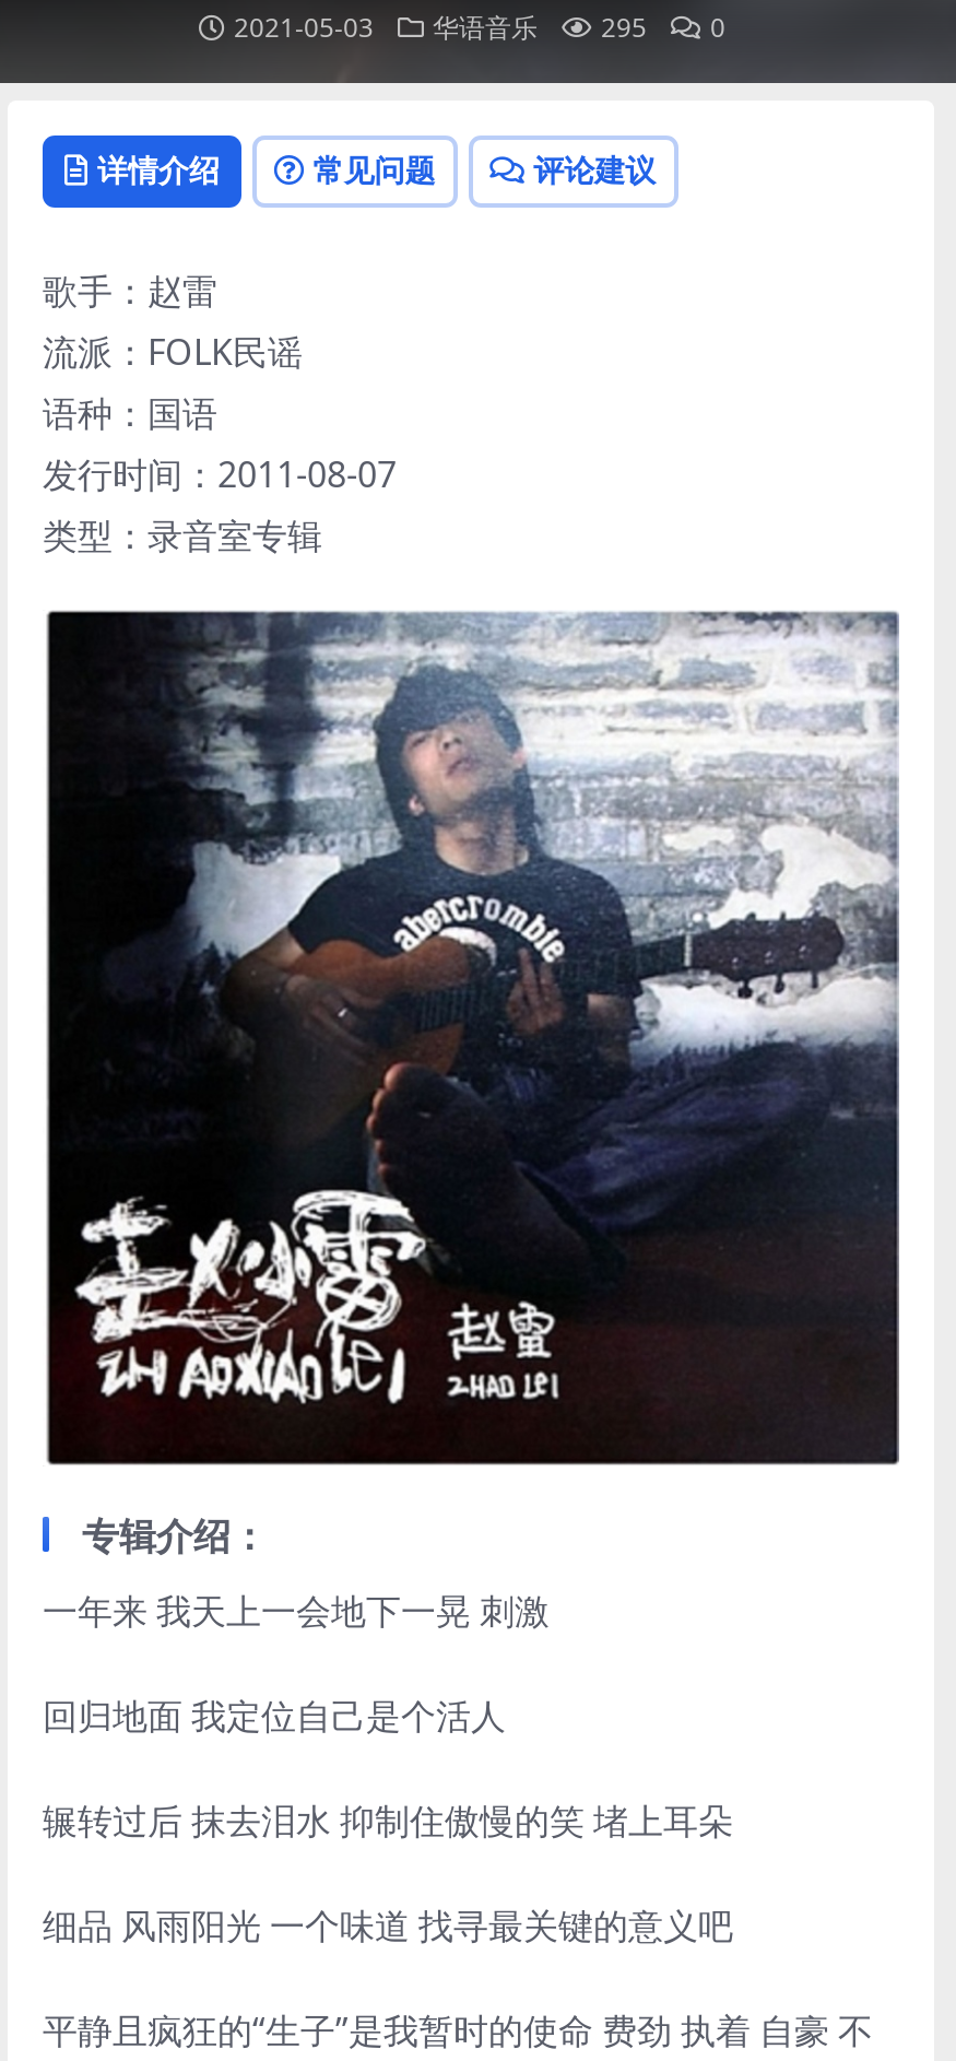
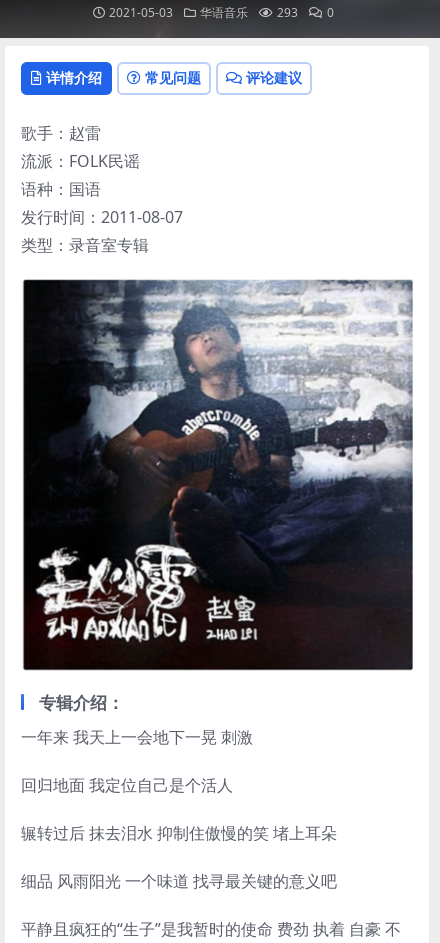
- 2021-05-03 华语音乐 295 0
+ 2021-05-03 华语音乐 293 0
